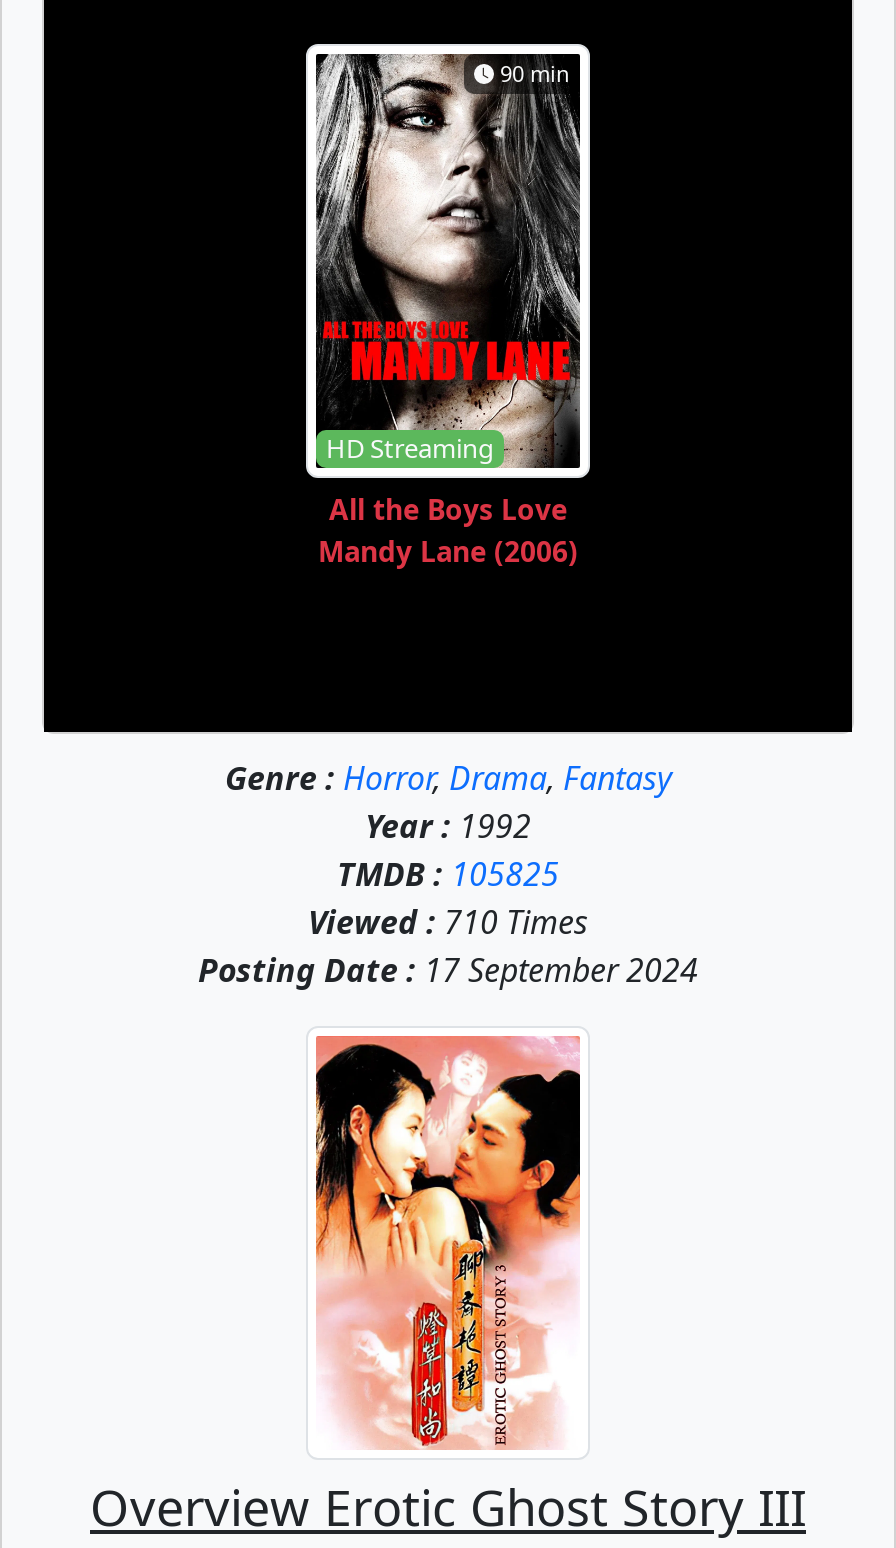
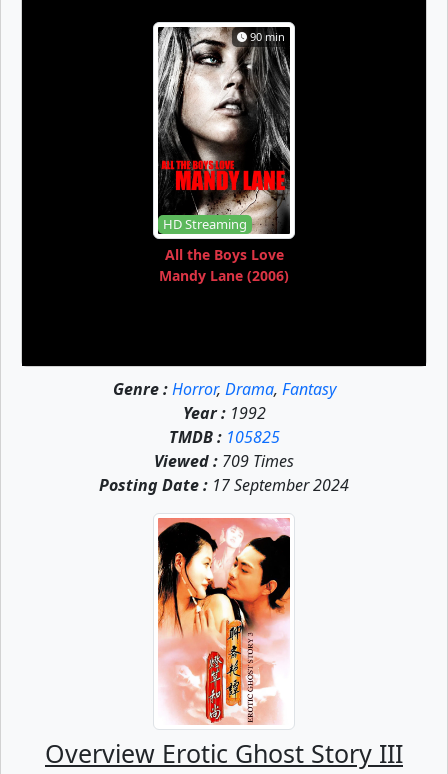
- Viewed : 710 Times
+ Viewed : 709 Times
